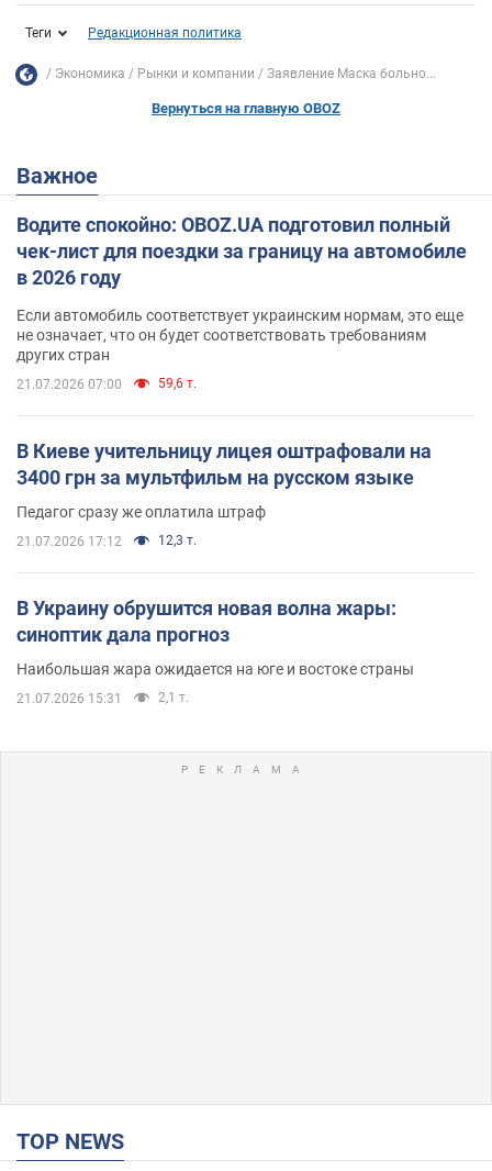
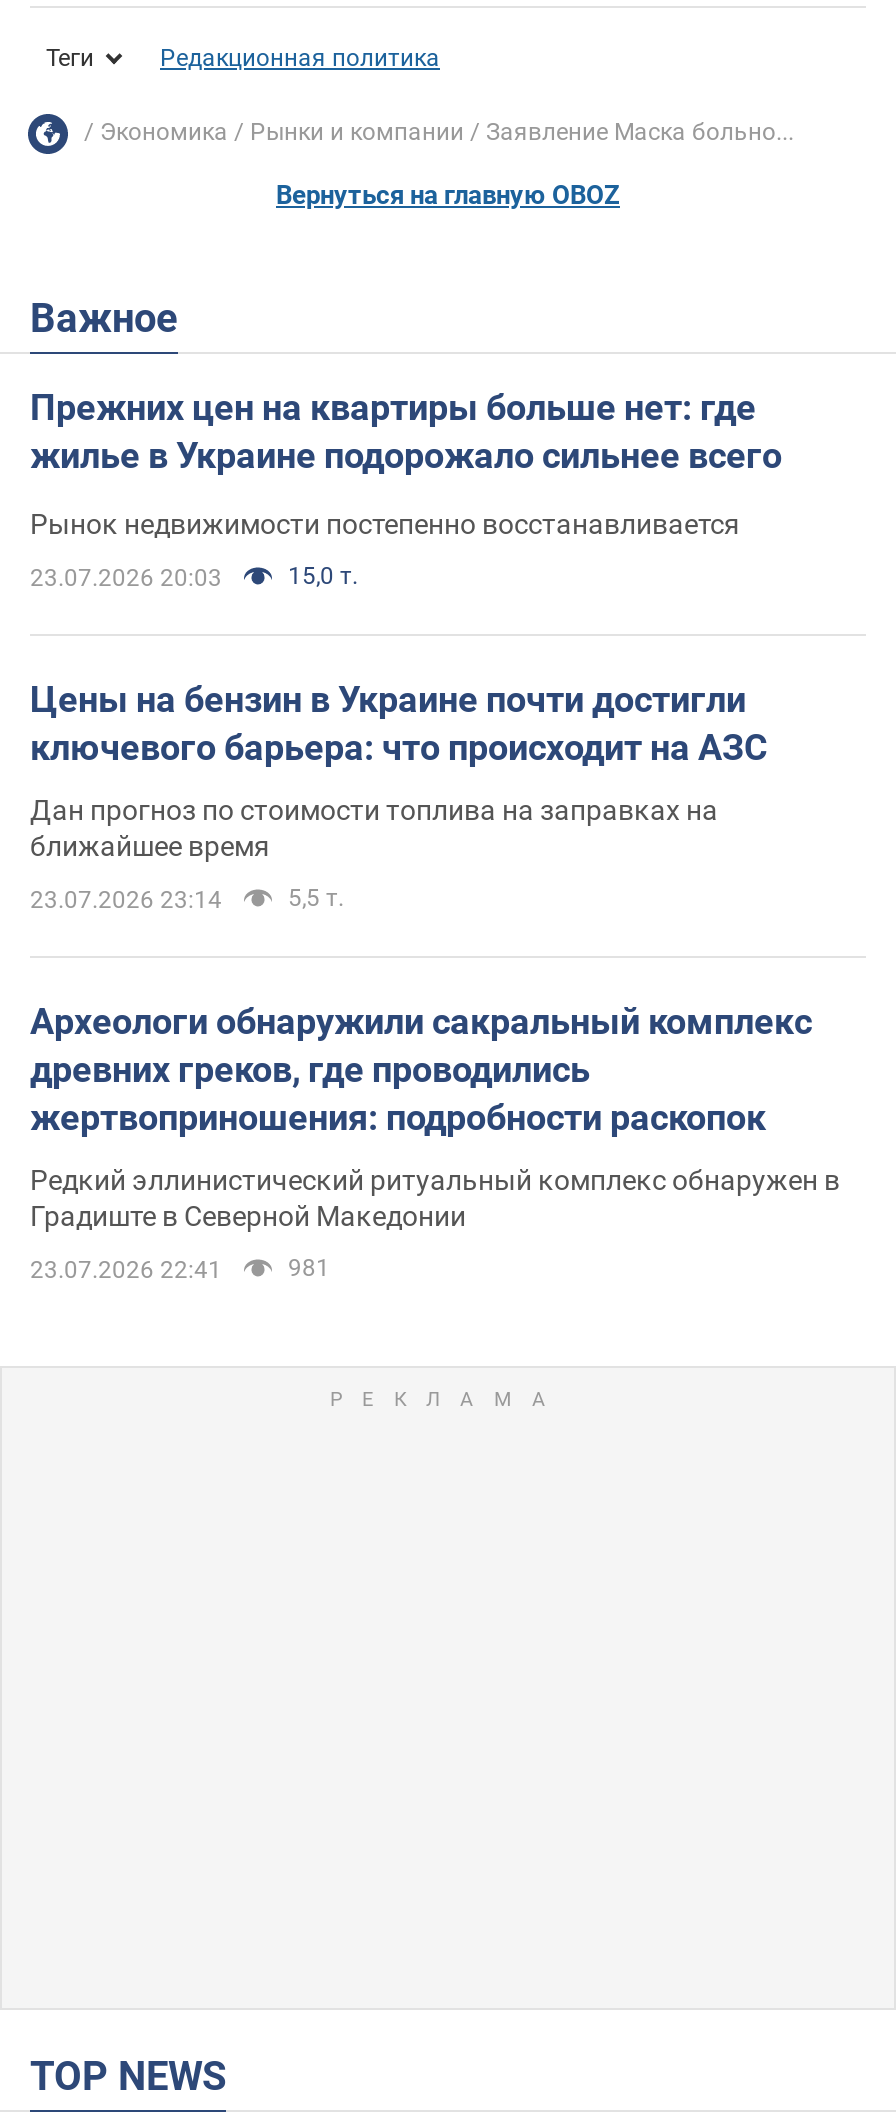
- Водите спокойно: OBOZ.UA подготовил полный
- чек-лист для поездки за границу на автомобиле
- в 2026 году
+ Прежних цен на квартиры больше нет: где
+ жилье в Украине подорожало сильнее всего

- Если автомобиль соответствует украинским нормам, это еще
- не означает, что он будет соответствовать требованиям
- других стран
+ Рынок недвижимости постепенно восстанавливается

- 21.07.2026 07:00
- 59,6 т.
+ 23.07.2026 20:03
+ 15,0 т.

- В Киеве учительницу лицея оштрафовали на
- 3400 грн за мультфильм на русском языке
+ Цены на бензин в Украине почти достигли
+ ключевого барьера: что происходит на АЗС

- Педагог сразу же оплатила штраф
+ Дан прогноз по стоимости топлива на заправках на
+ ближайшее время

- 21.07.2026 17:12
- 12,3 т.
+ 23.07.2026 23:14
+ 5,5 т.

- В Украину обрушится новая волна жары:
- синоптик дала прогноз
+ Археологи обнаружили сакральный комплекс
+ древних греков, где проводились
+ жертвоприношения: подробности раскопок

- Наибольшая жара ожидается на юге и востоке страны
+ Редкий эллинистический ритуальный комплекс обнаружен в
+ Градиште в Северной Македонии

- 21.07.2026 15:31
- 2,1 т.
+ 23.07.2026 22:41
+ 981
